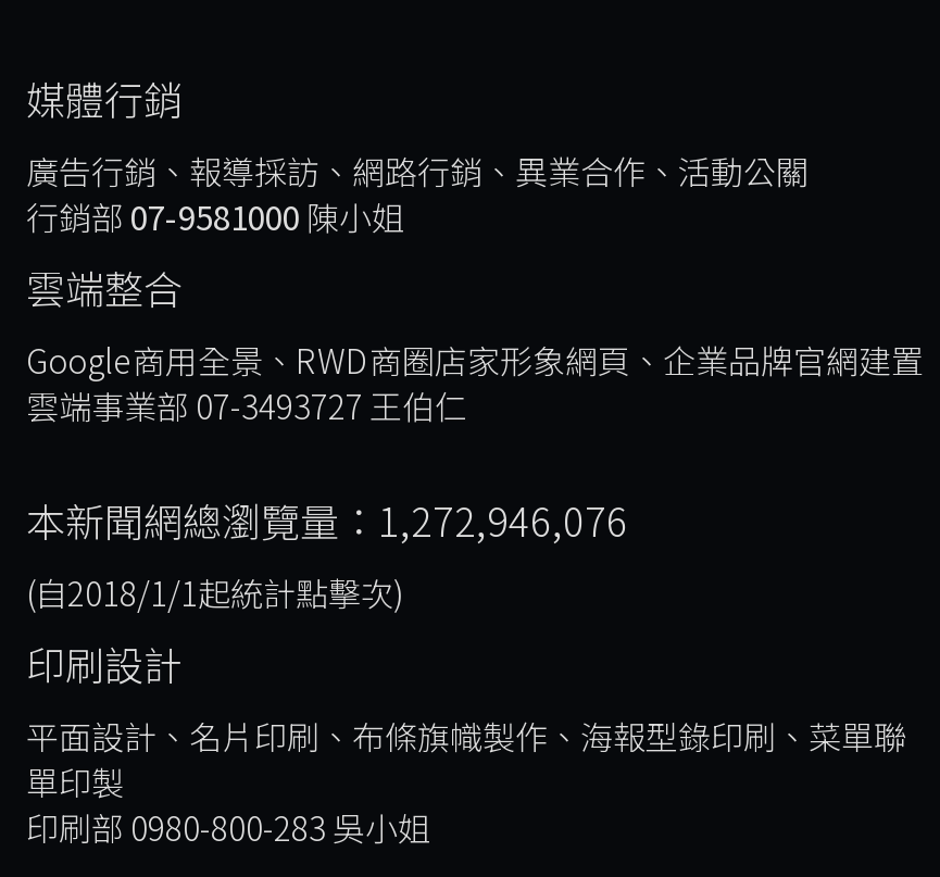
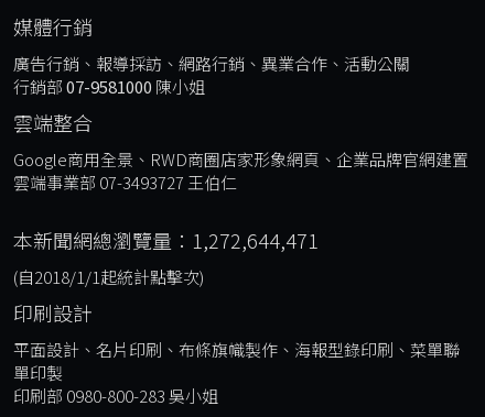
- 本新聞網總瀏覽量：1,272,946,076
+ 本新聞網總瀏覽量：1,272,644,471
